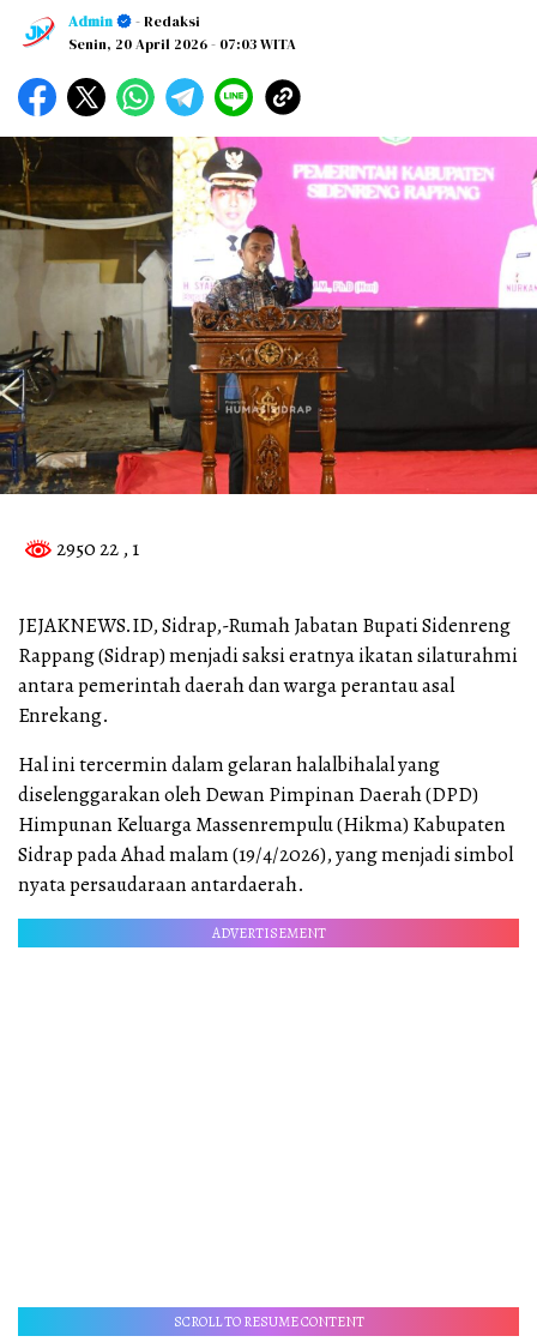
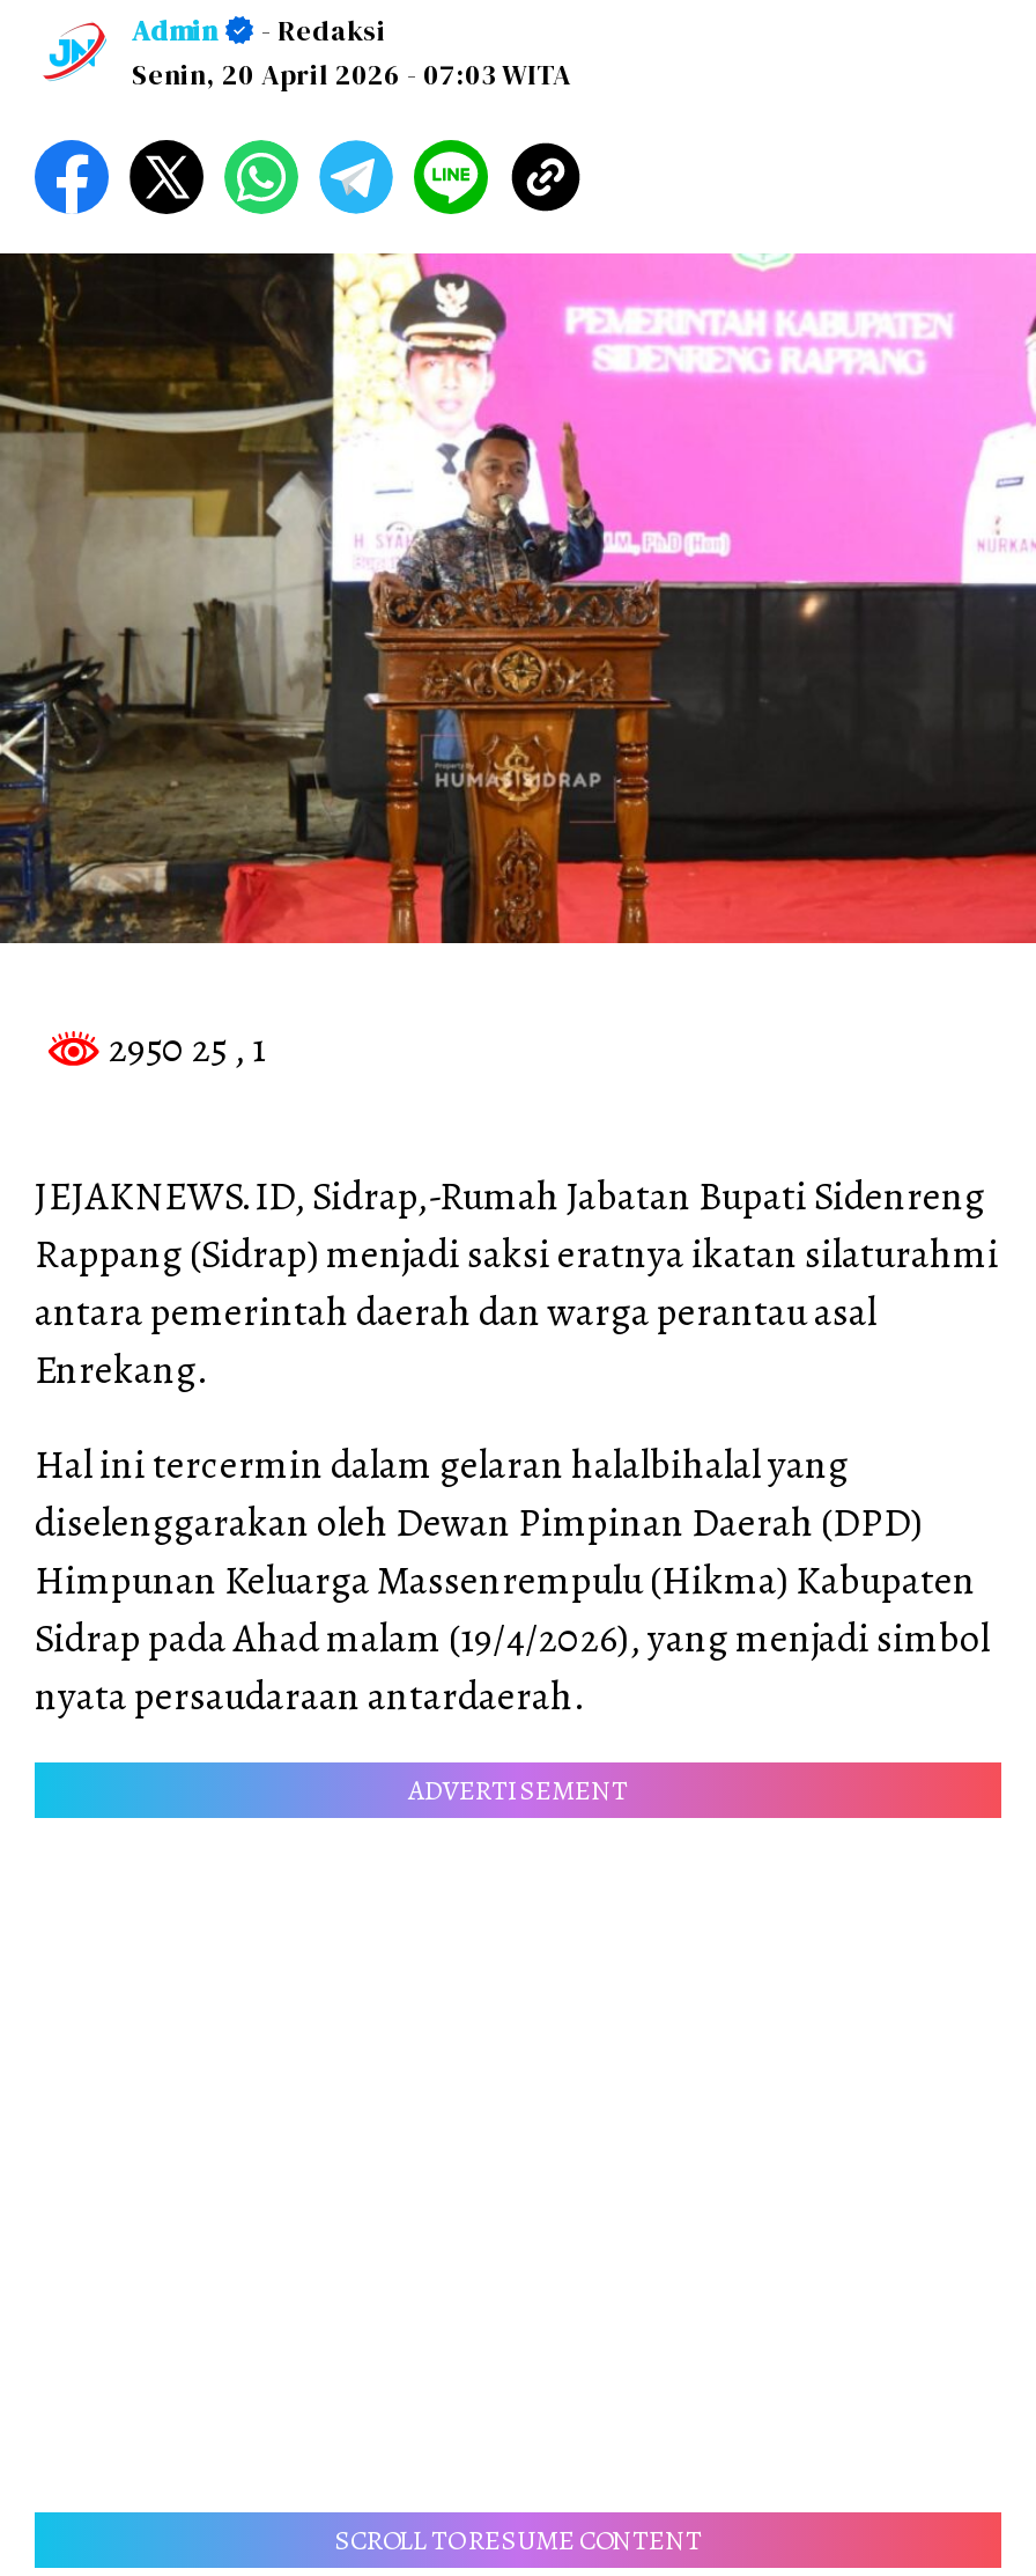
- 2950 22, 1
+ 2950 25, 1
